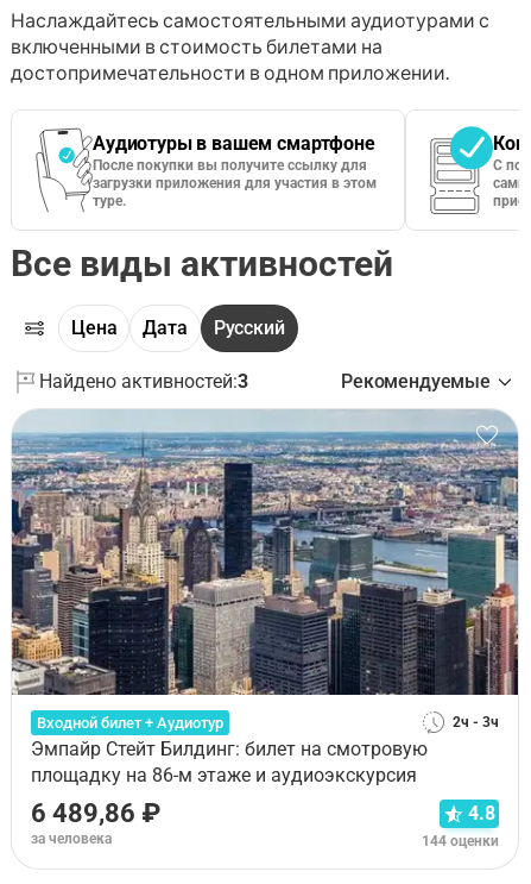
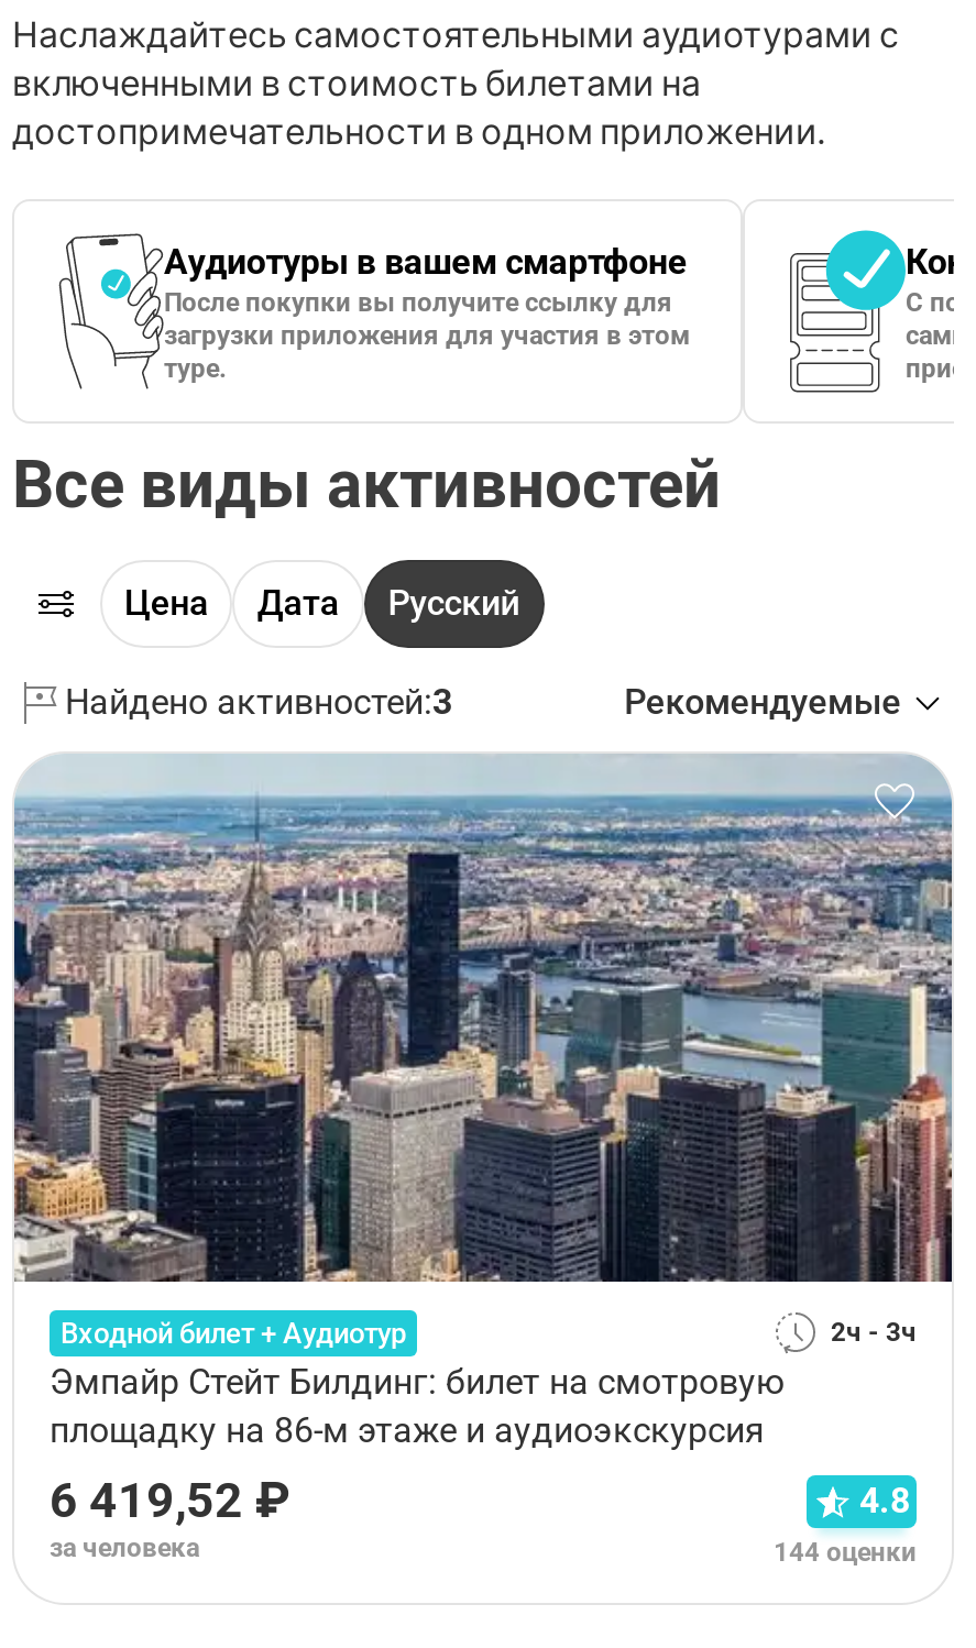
- 6 489,86 ₽
+ 6 419,52 ₽
